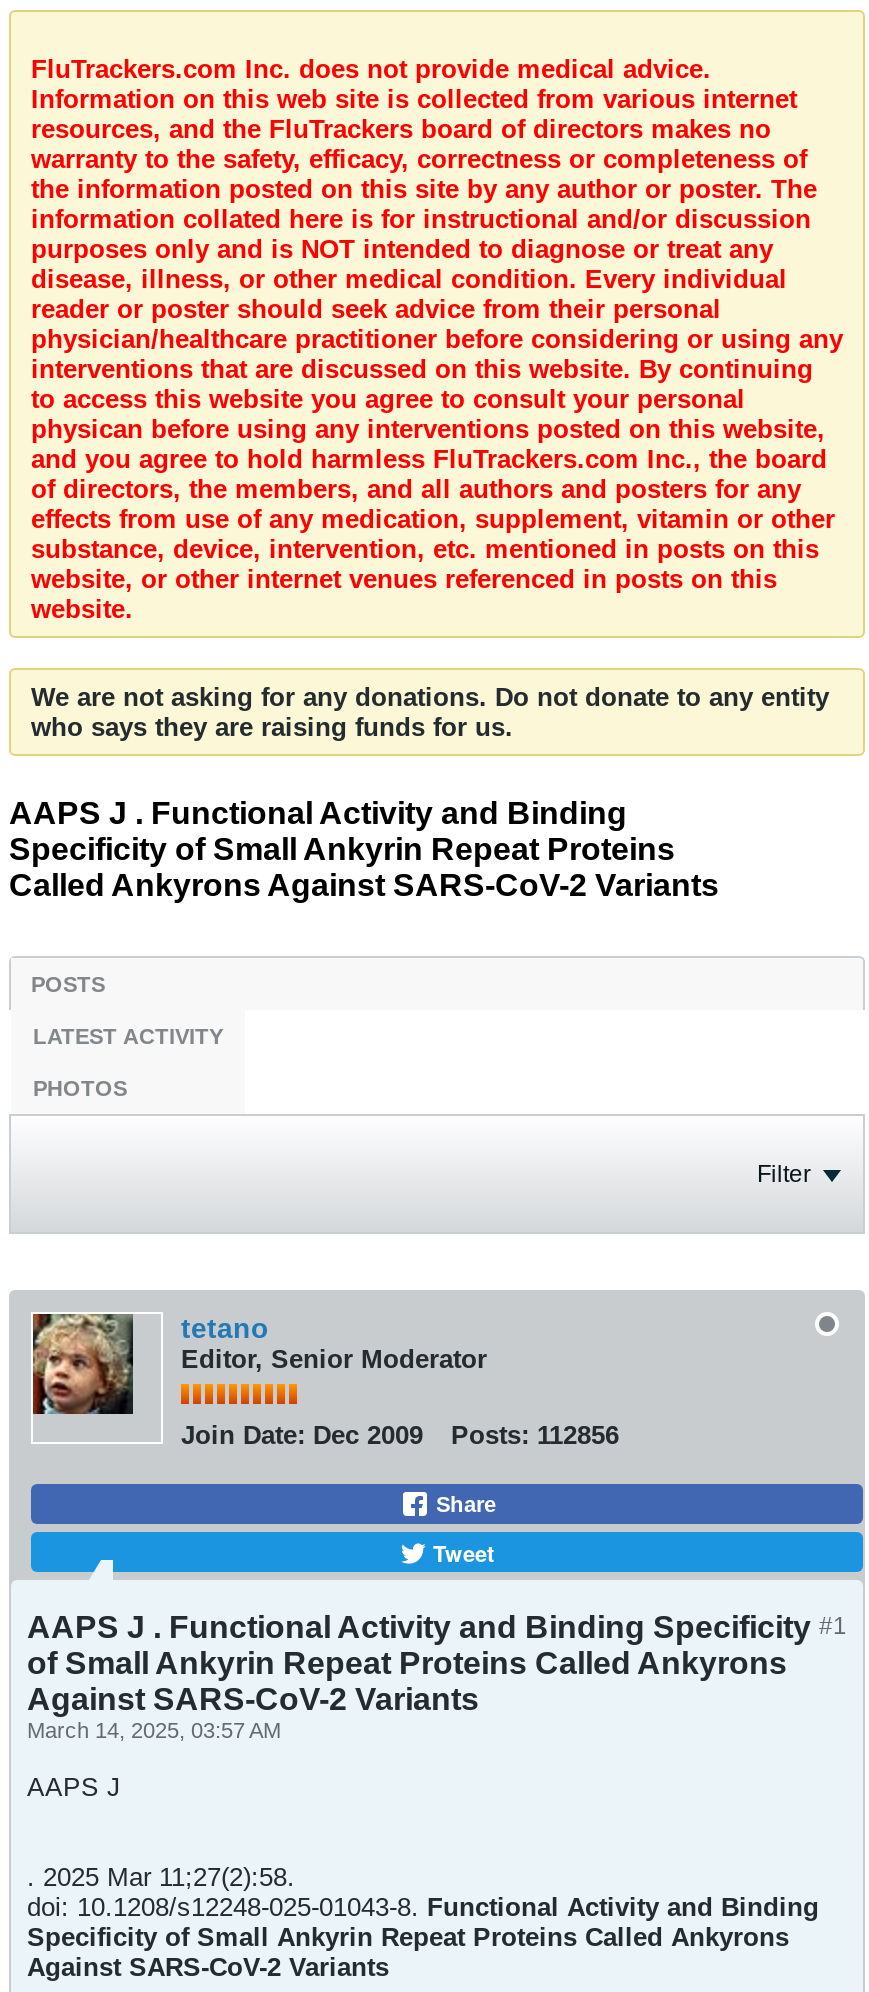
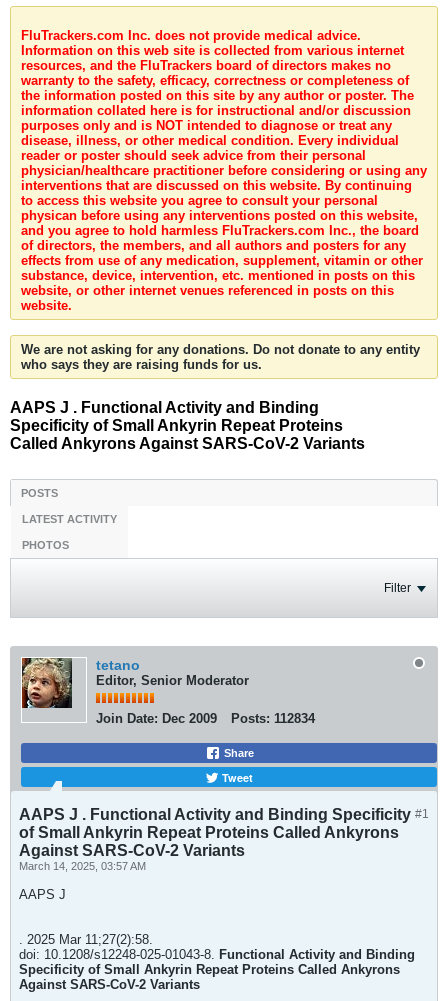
- Join Date: Dec 2009 Posts: 112856
+ Join Date: Dec 2009 Posts: 112834
